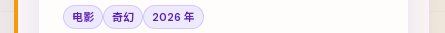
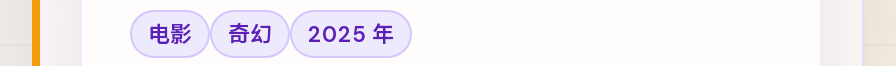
- 电影 奇幻 2026年
+ 电影 奇幻 2025年
